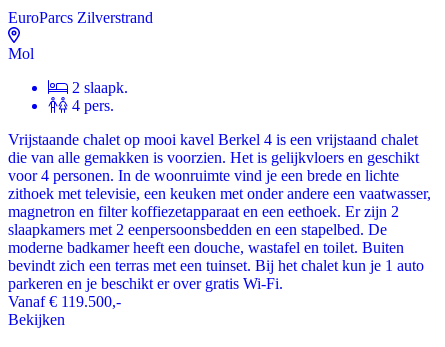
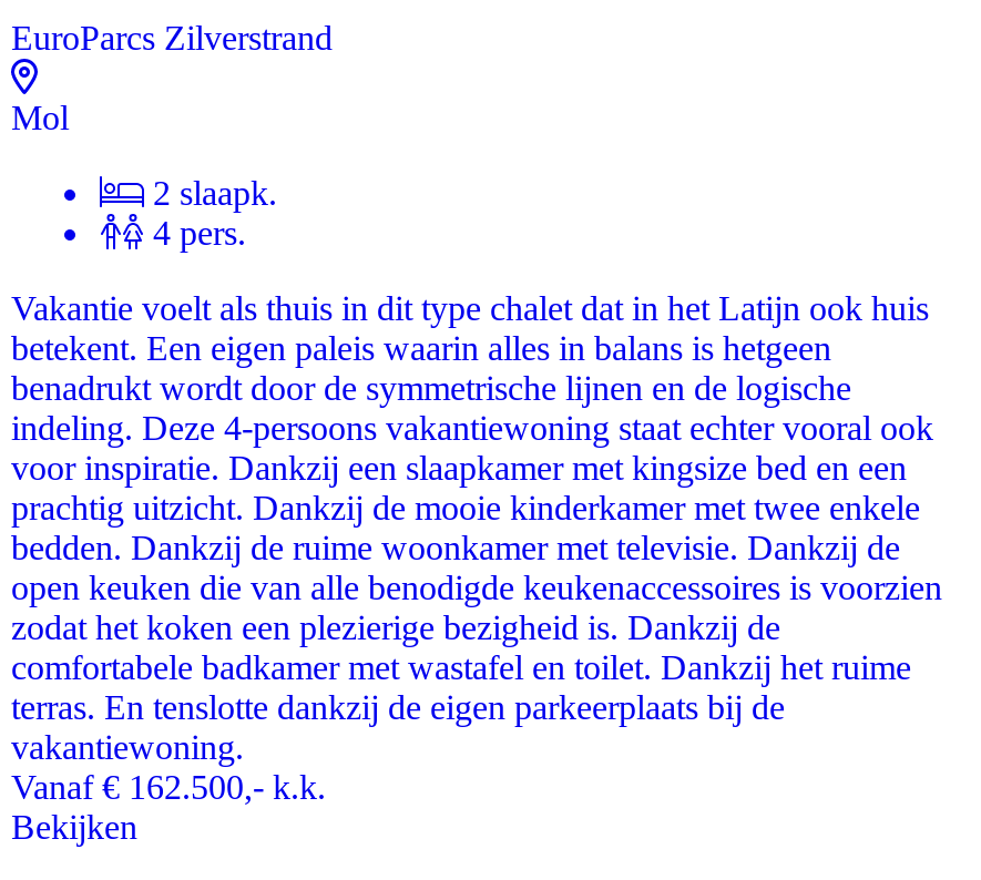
- Vrijstaande chalet op mooi kavel Berkel 4 is een vrijstaand chalet
- die van alle gemakken is voorzien. Het is gelijkvloers en geschikt
- voor 4 personen. In de woonruimte vind je een brede en lichte
- zithoek met televisie, een keuken met onder andere een vaatwasser,
- magnetron en filter koffiezetapparaat en een eethoek. Er zijn 2
- slaapkamers met 2 eenpersoonsbedden en een stapelbed. De
- moderne badkamer heeft een douche, wastafel en toilet. Buiten
- bevindt zich een terras met een tuinset. Bij het chalet kun je 1 auto
- parkeren en je beschikt er over gratis Wi-Fi.
- Vanaf € 119.500,-
+ Vakantie voelt als thuis in dit type chalet dat in het Latijn ook huis
+ betekent. Een eigen paleis waarin alles in balans is hetgeen
+ benadrukt wordt door de symmetrische lijnen en de logische
+ indeling. Deze 4-persoons vakantiewoning staat echter vooral ook
+ voor inspiratie. Dankzij een slaapkamer met kingsize bed en een
+ prachtig uitzicht. Dankzij de mooie kinderkamer met twee enkele
+ bedden. Dankzij de ruime woonkamer met televisie. Dankzij de
+ open keuken die van alle benodigde keukenaccessoires is voorzien
+ zodat het koken een plezierige bezigheid is. Dankzij de
+ comfortabele badkamer met wastafel en toilet. Dankzij het ruime
+ terras. En tenslotte dankzij de eigen parkeerplaats bij de
+ vakantiewoning.
+ Vanaf € 162.500,- k.k.
